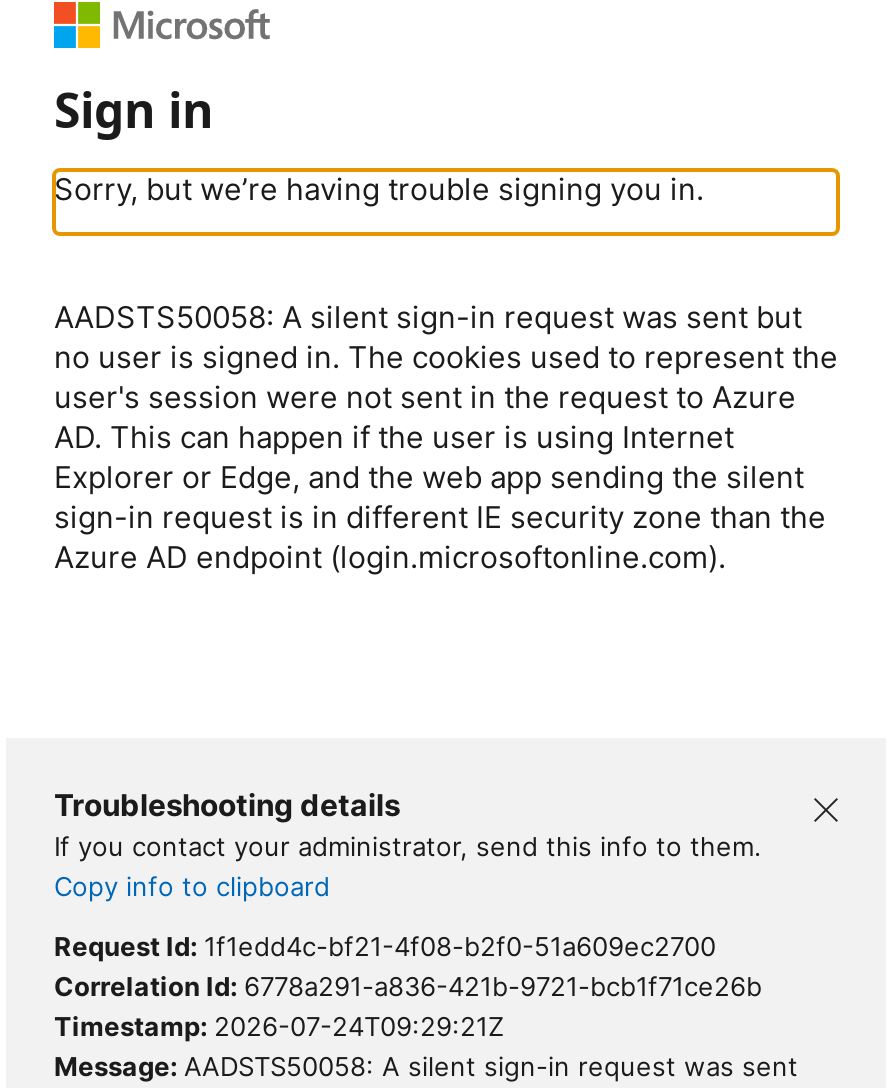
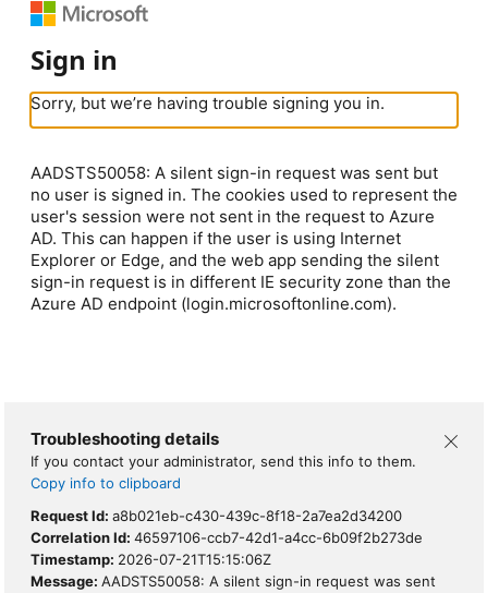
- Request Id: 1f1edd4c-bf21-4f08-b2f0-51a609ec2700
+ Request Id: a8b021eb-c430-439c-8f18-2a7ea2d34200

- Correlation Id: 6778a291-a836-421b-9721-bcb1f71ce26b
+ Correlation Id: 46597106-ccb7-42d1-a4cc-6b09f2b273de

- Timestamp: 2026-07-24T09:29:21Z
+ Timestamp: 2026-07-21T15:15:06Z
